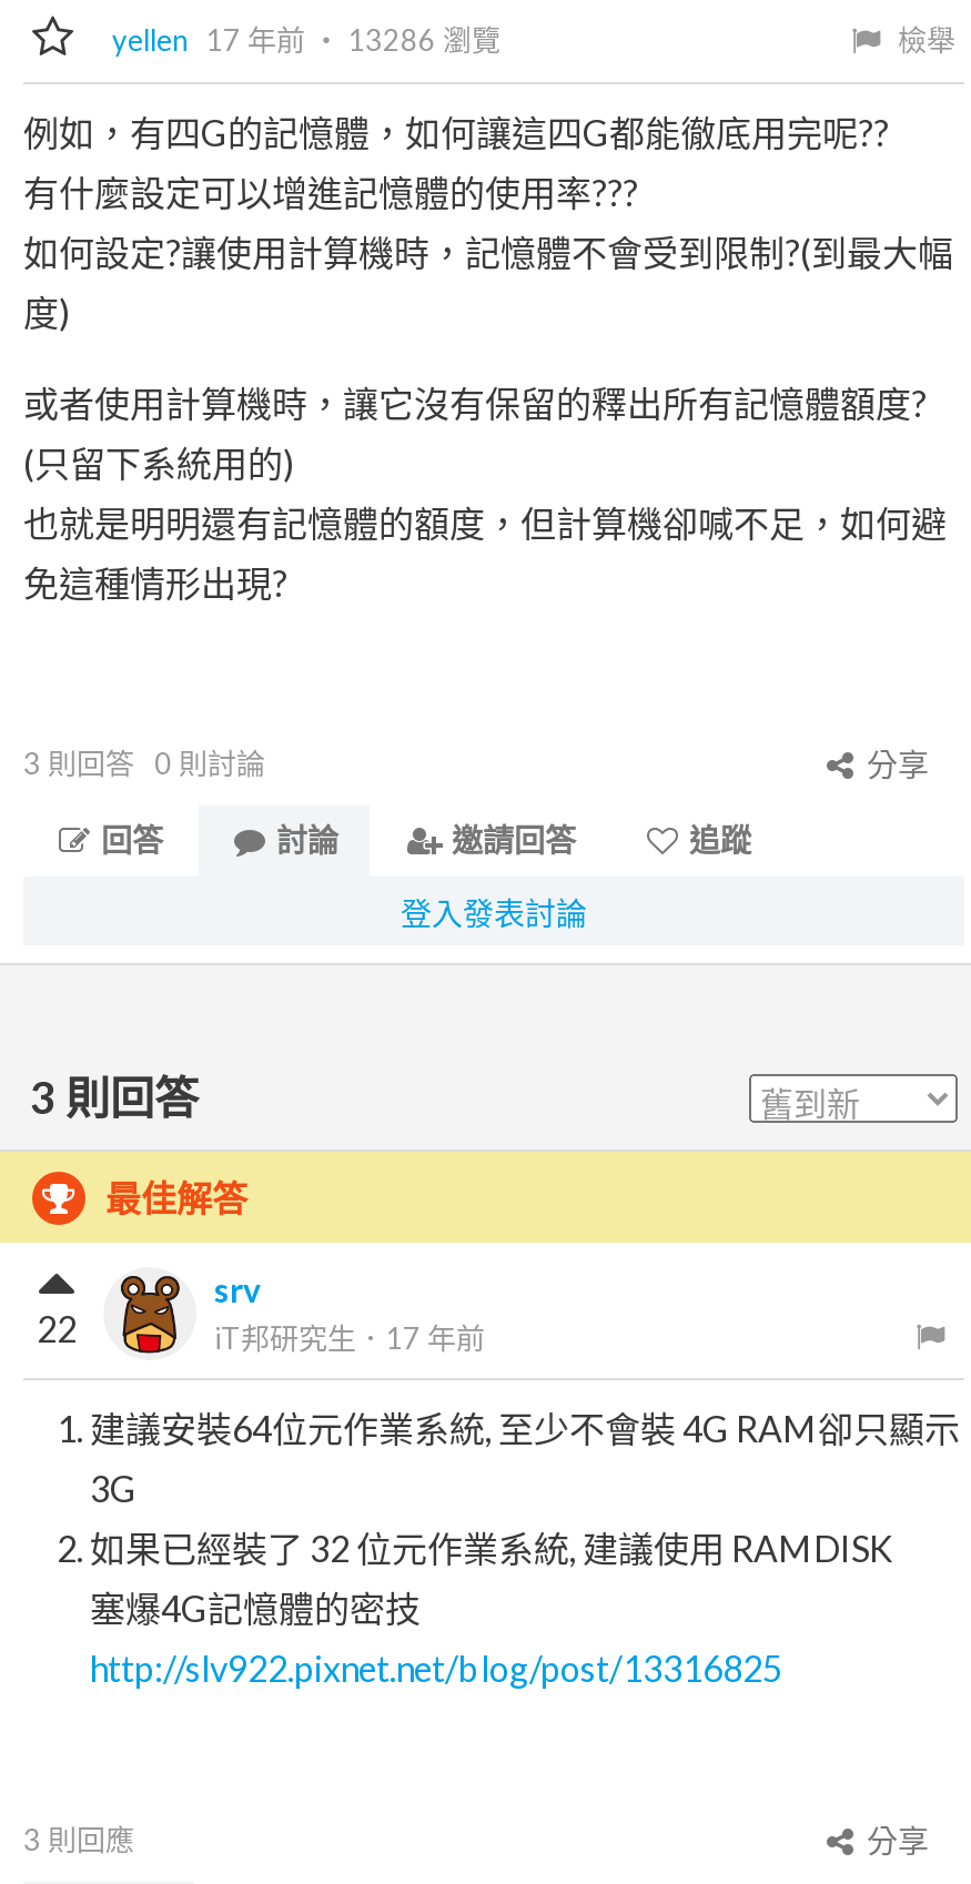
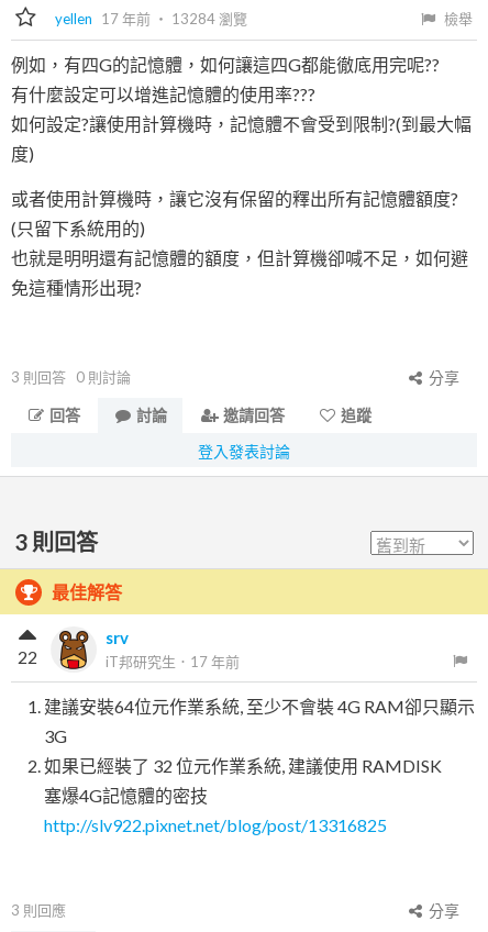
- yellen 17 年前‧ 13286瀏覽
+ yellen 17 年前‧ 13284瀏覽
